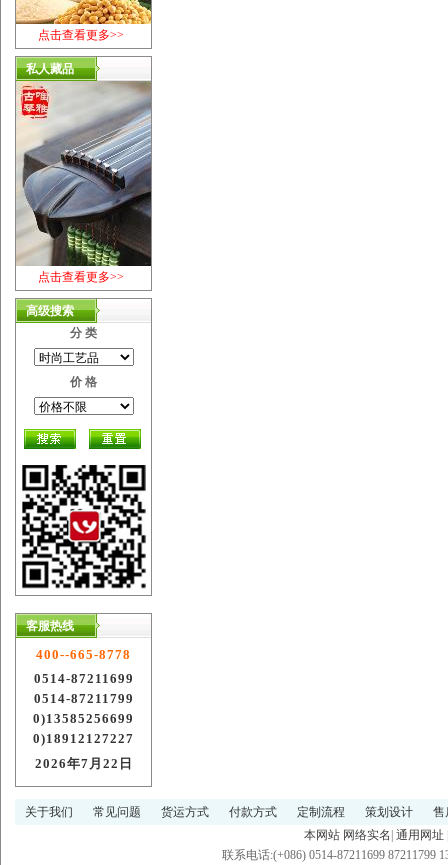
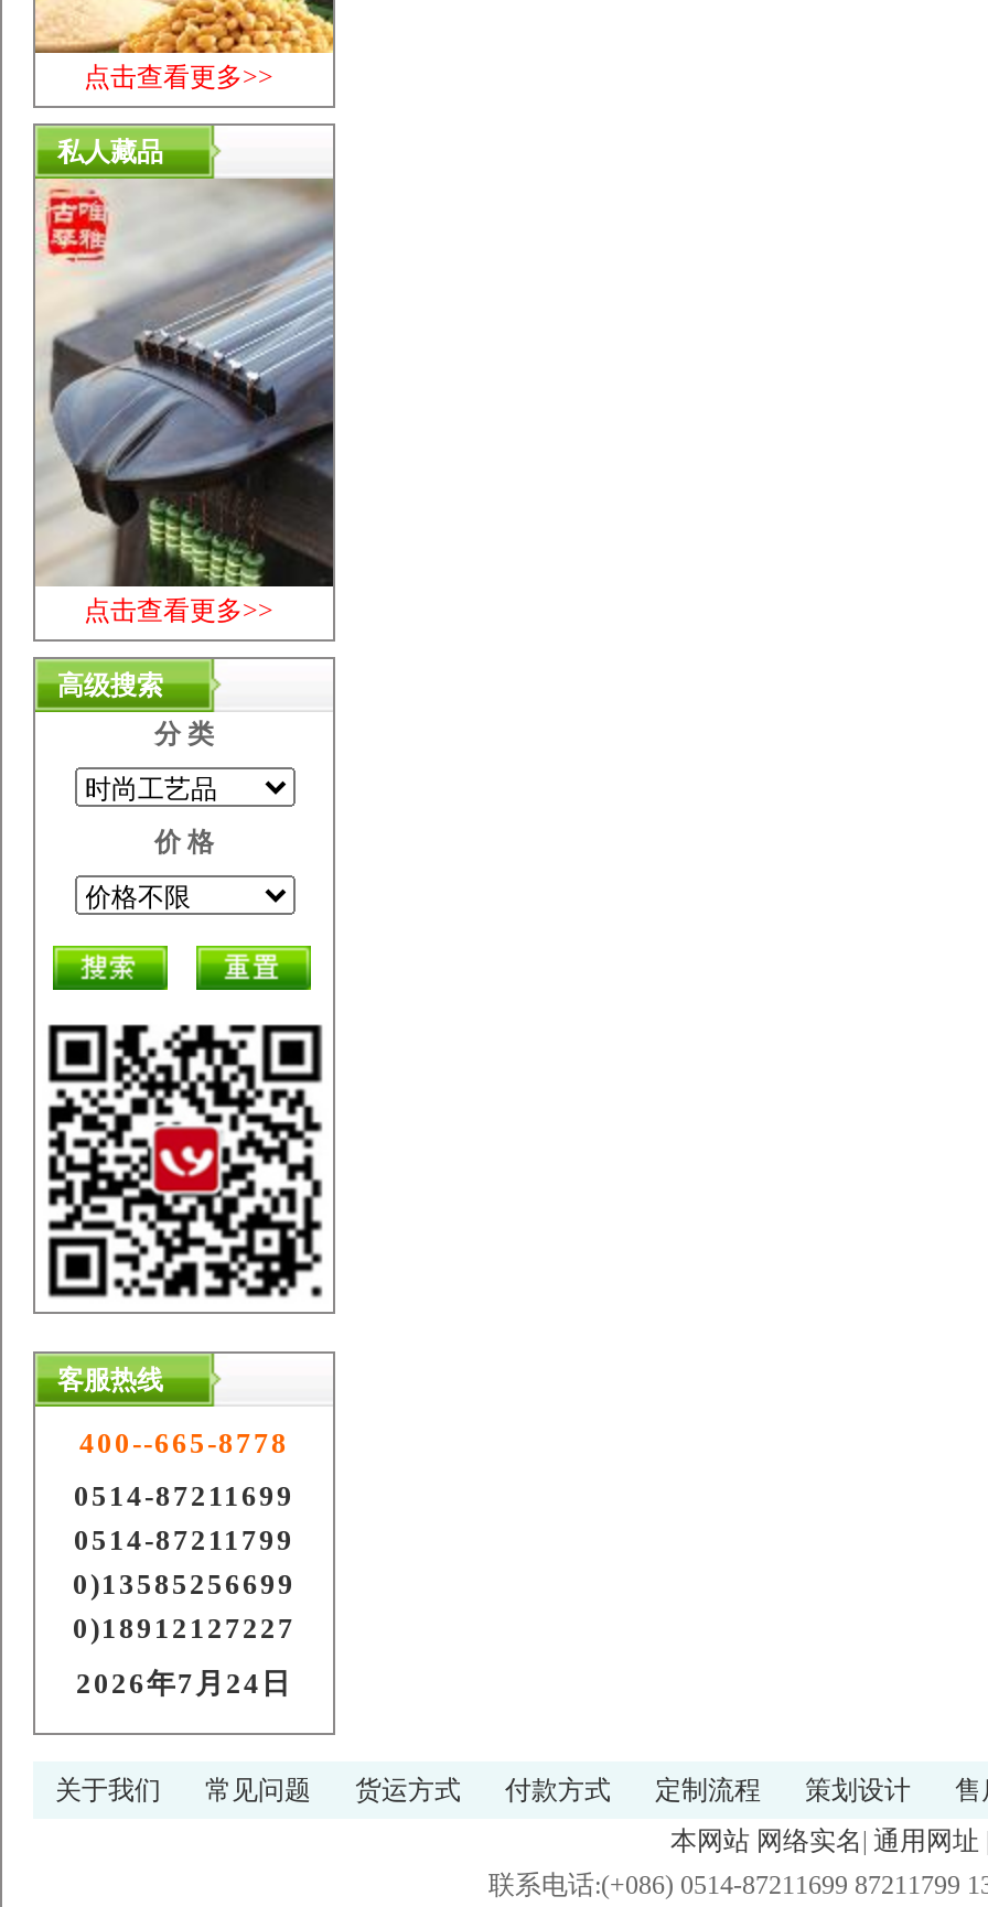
- 2026年7月22日
+ 2026年7月24日
